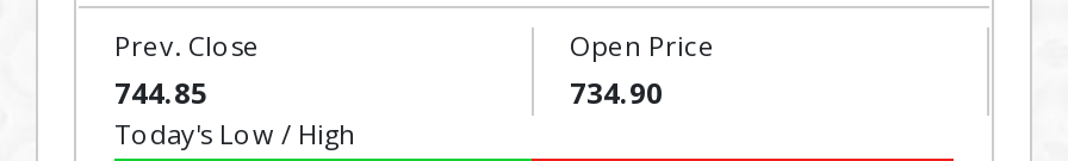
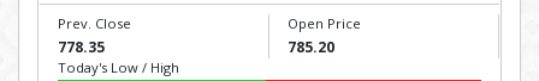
- 744.85
+ 778.35

- 734.90
+ 785.20
